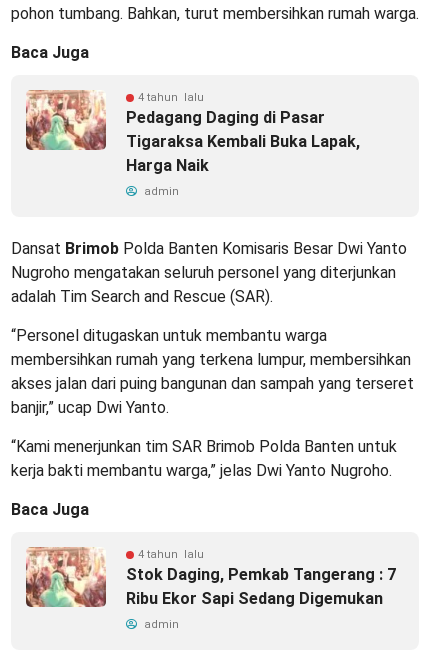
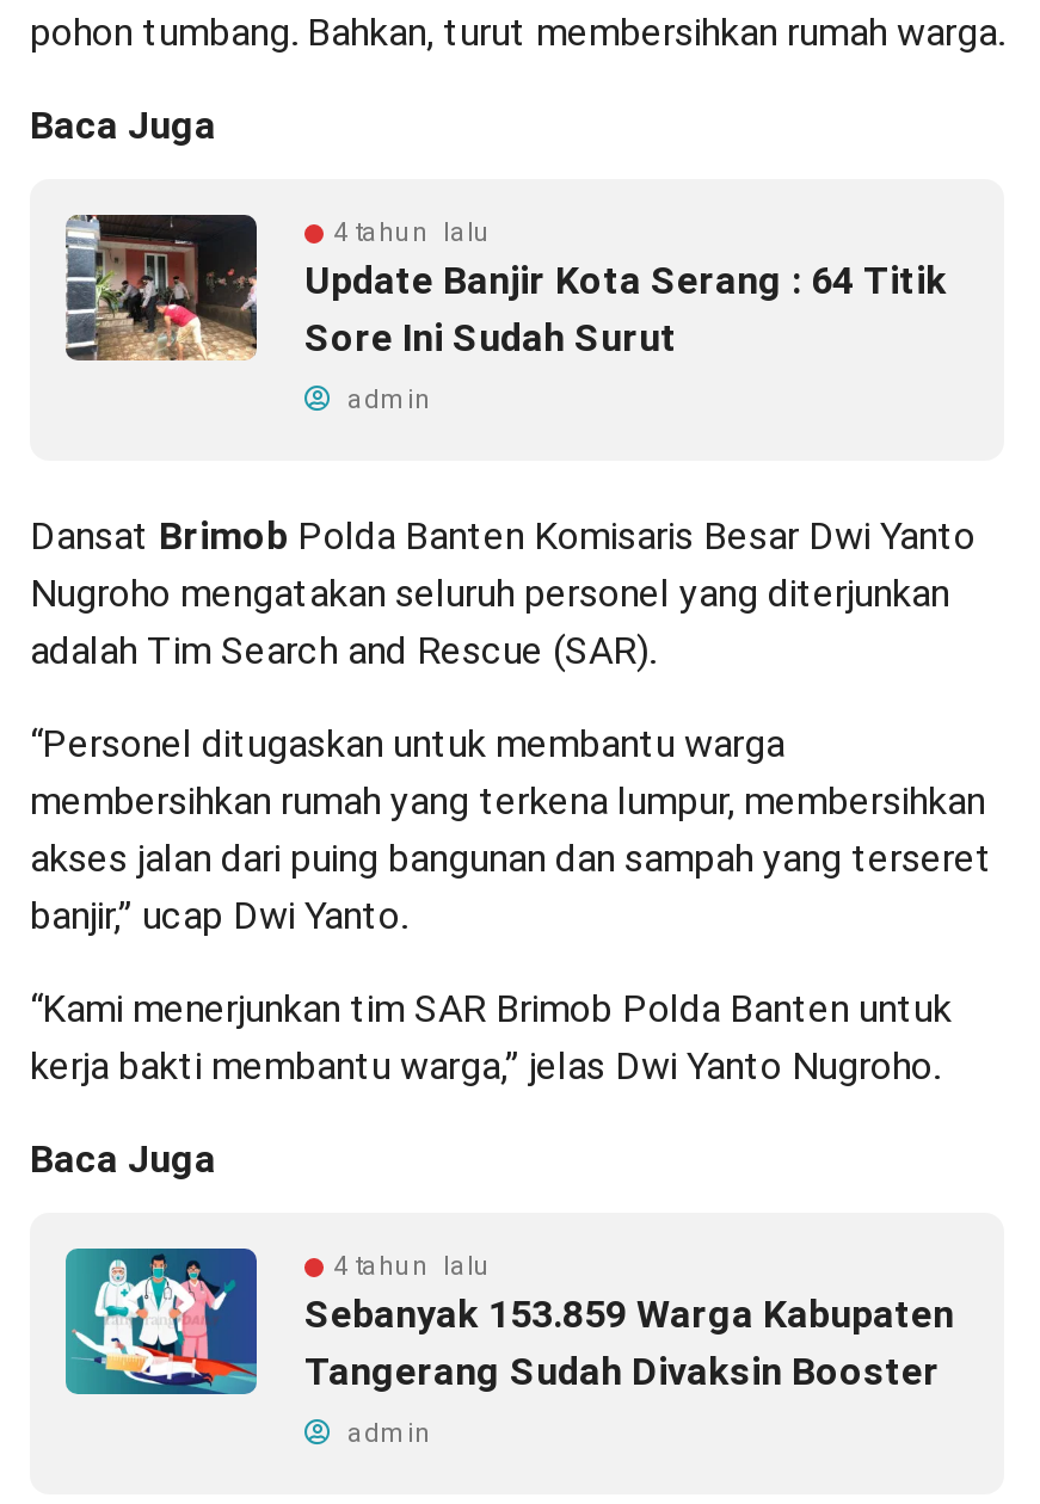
- [image]
- Pedagang Daging di Pasar
- Tigaraksa Kembali Buka Lapak,
- Harga Naik
+ [image]
+ Update Banjir Kota Serang : 64 Titik
+ Sore Ini Sudah Surut

- [image]
- Stok Daging, Pemkab Tangerang : 7
- Ribu Ekor Sapi Sedang Digemukan
+ [image]
+ Sebanyak 153.859 Warga Kabupaten
+ Tangerang Sudah Divaksin Booster
